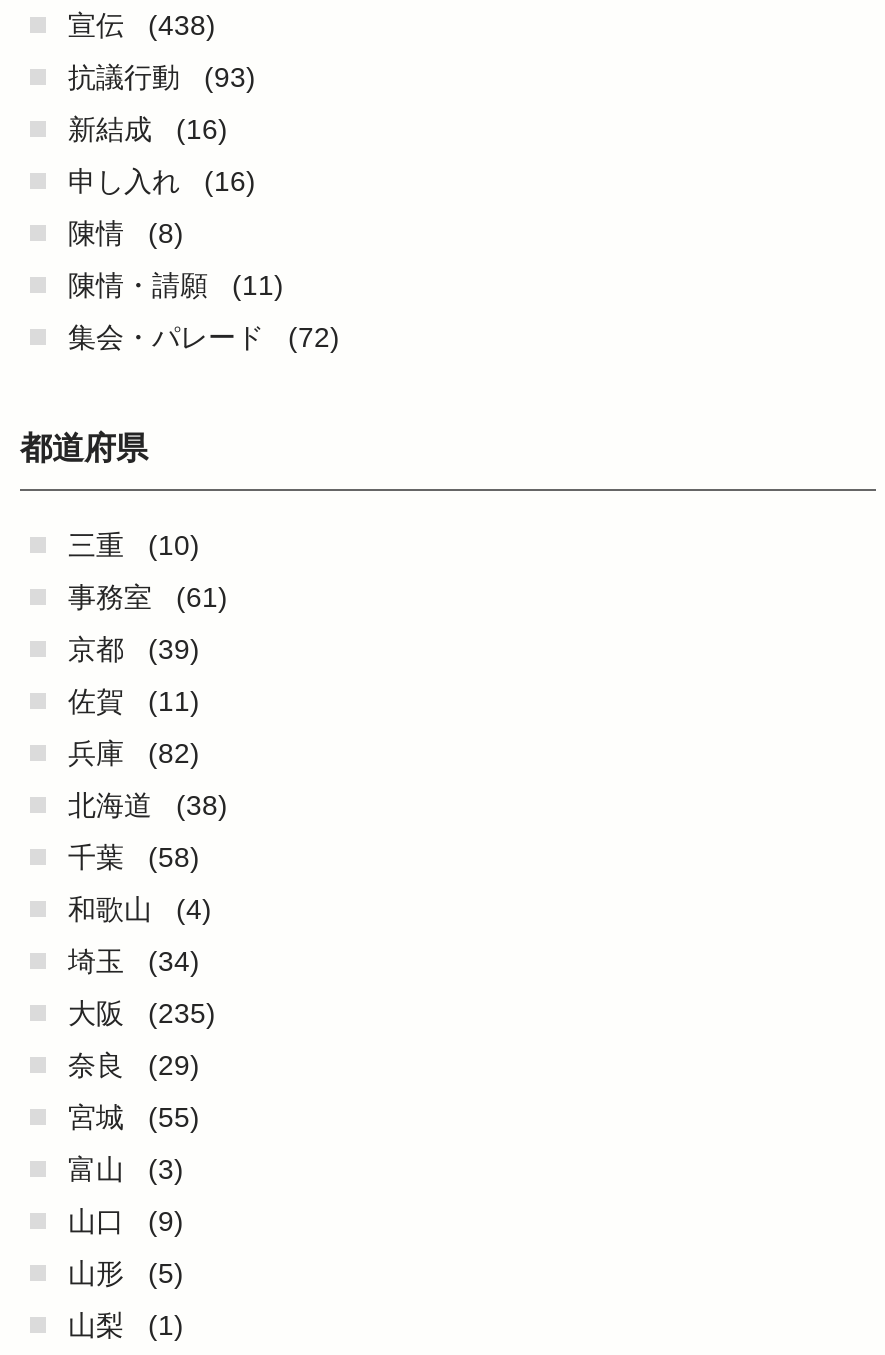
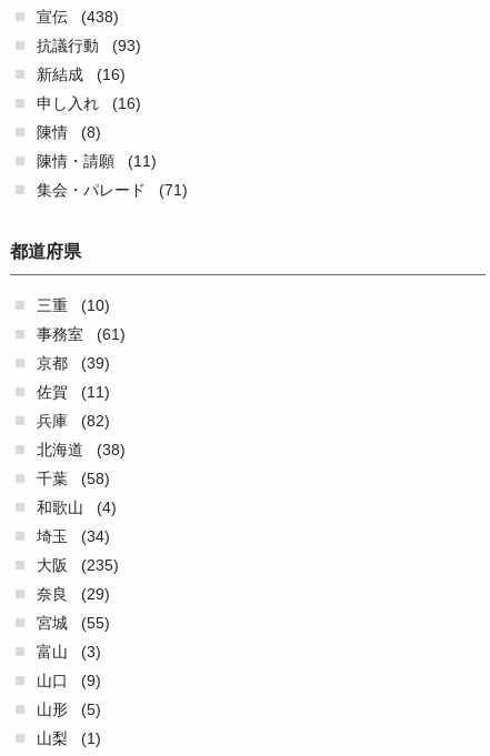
- 集会・パレード (72)
+ 集会・パレード (71)
